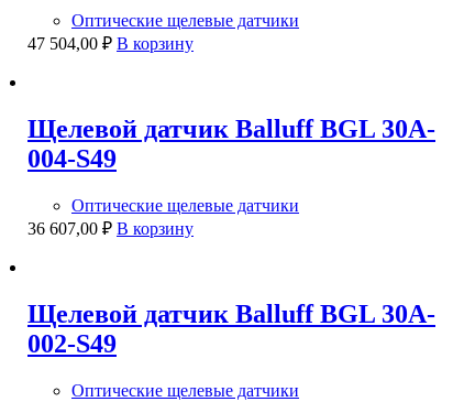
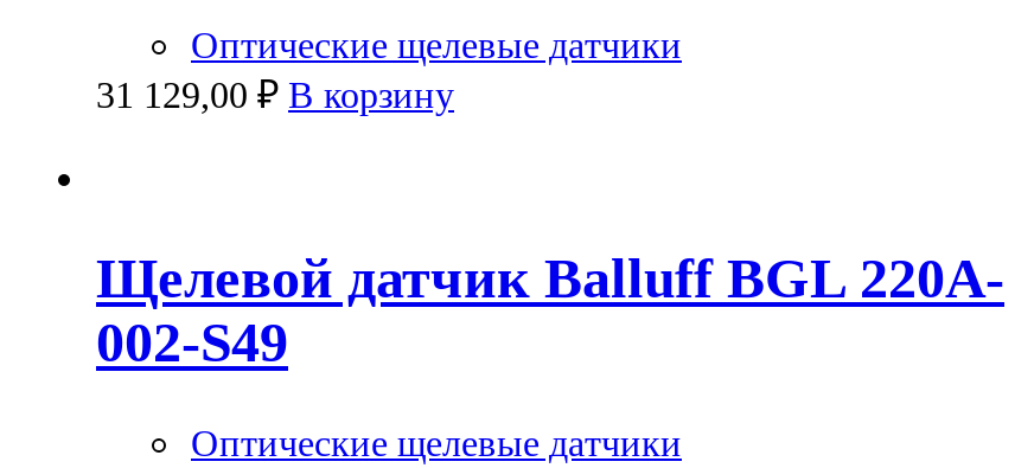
- 47 504,00 ₽ В корзину
- Щелевой датчик Balluff BGL 30A-
- 004-S49
- Оптические щелевые датчики
- 36 607,00 ₽ В корзину
- Щелевой датчик Balluff BGL 30A-
+ 31 129,00 ₽ В корзину
+ Щелевой датчик Balluff BGL 220A-
